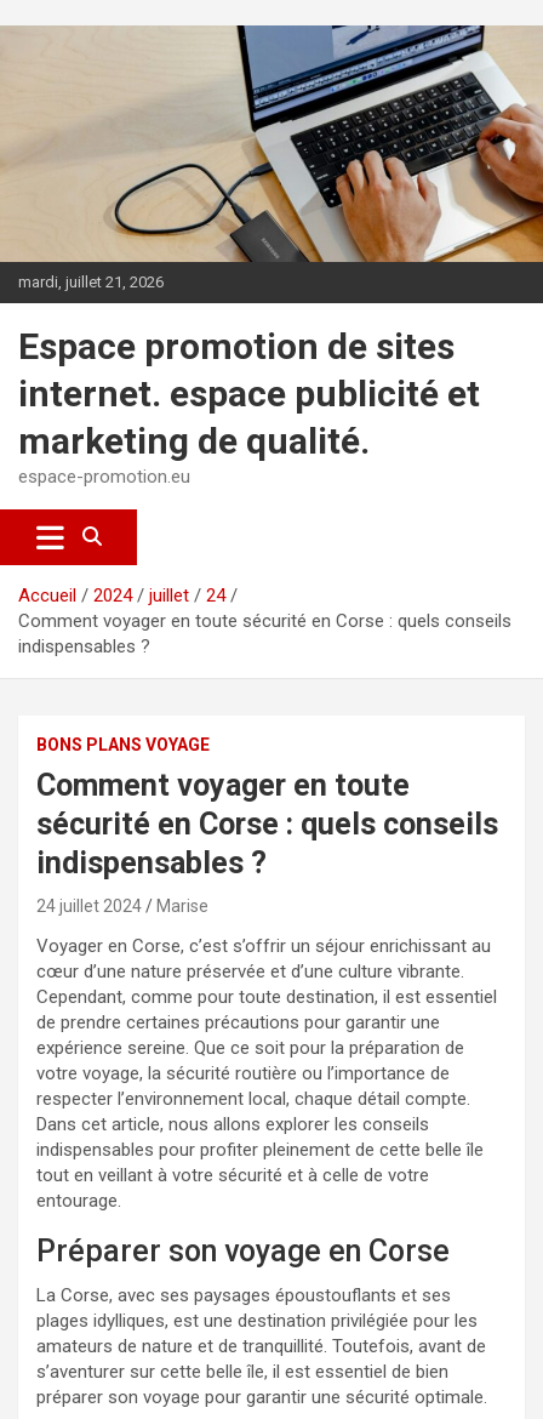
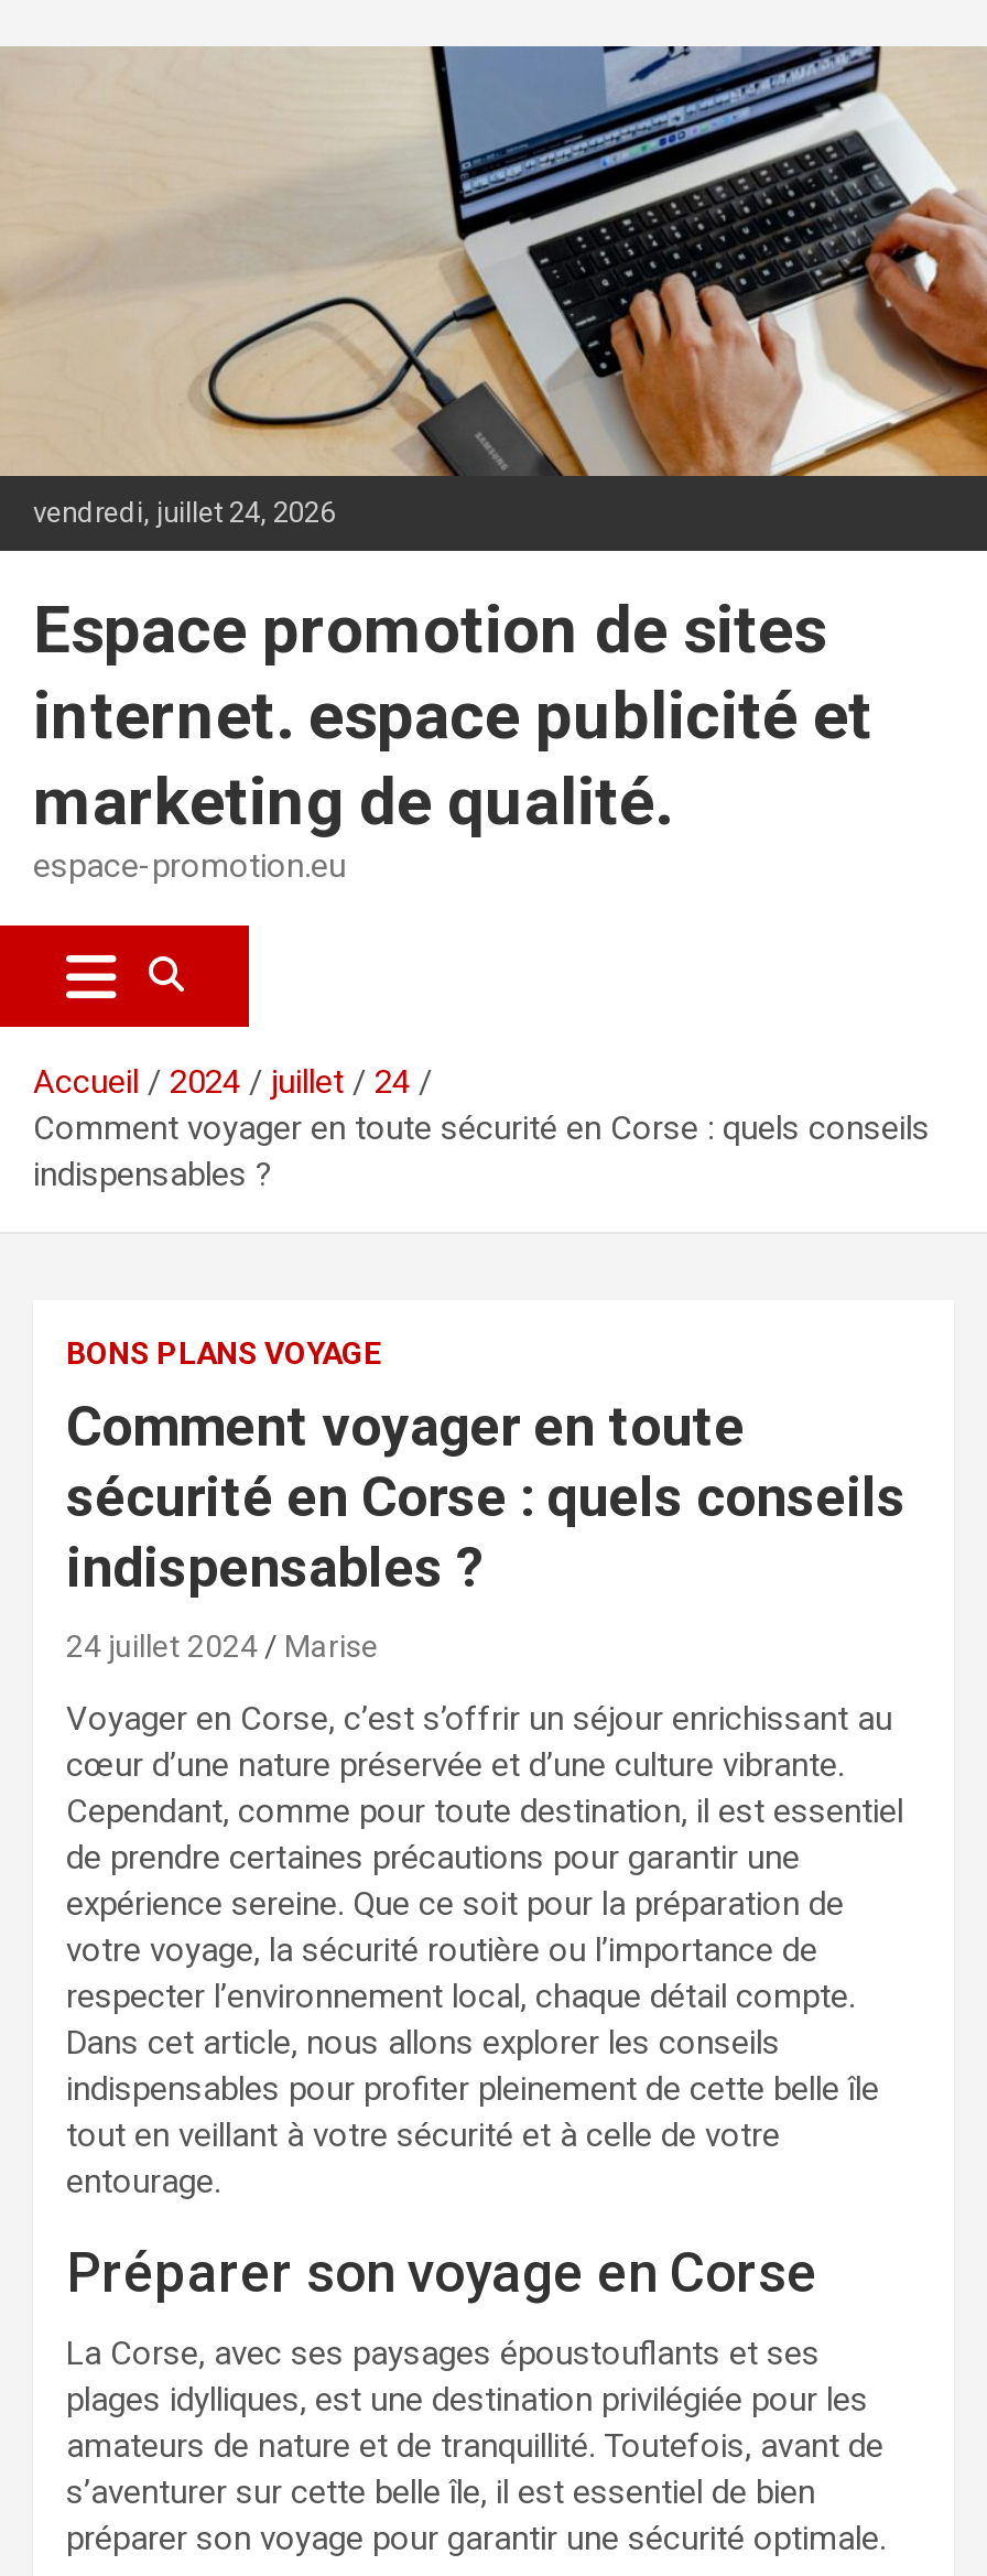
- mardi, juillet 21, 2026
+ vendredi, juillet 24, 2026
